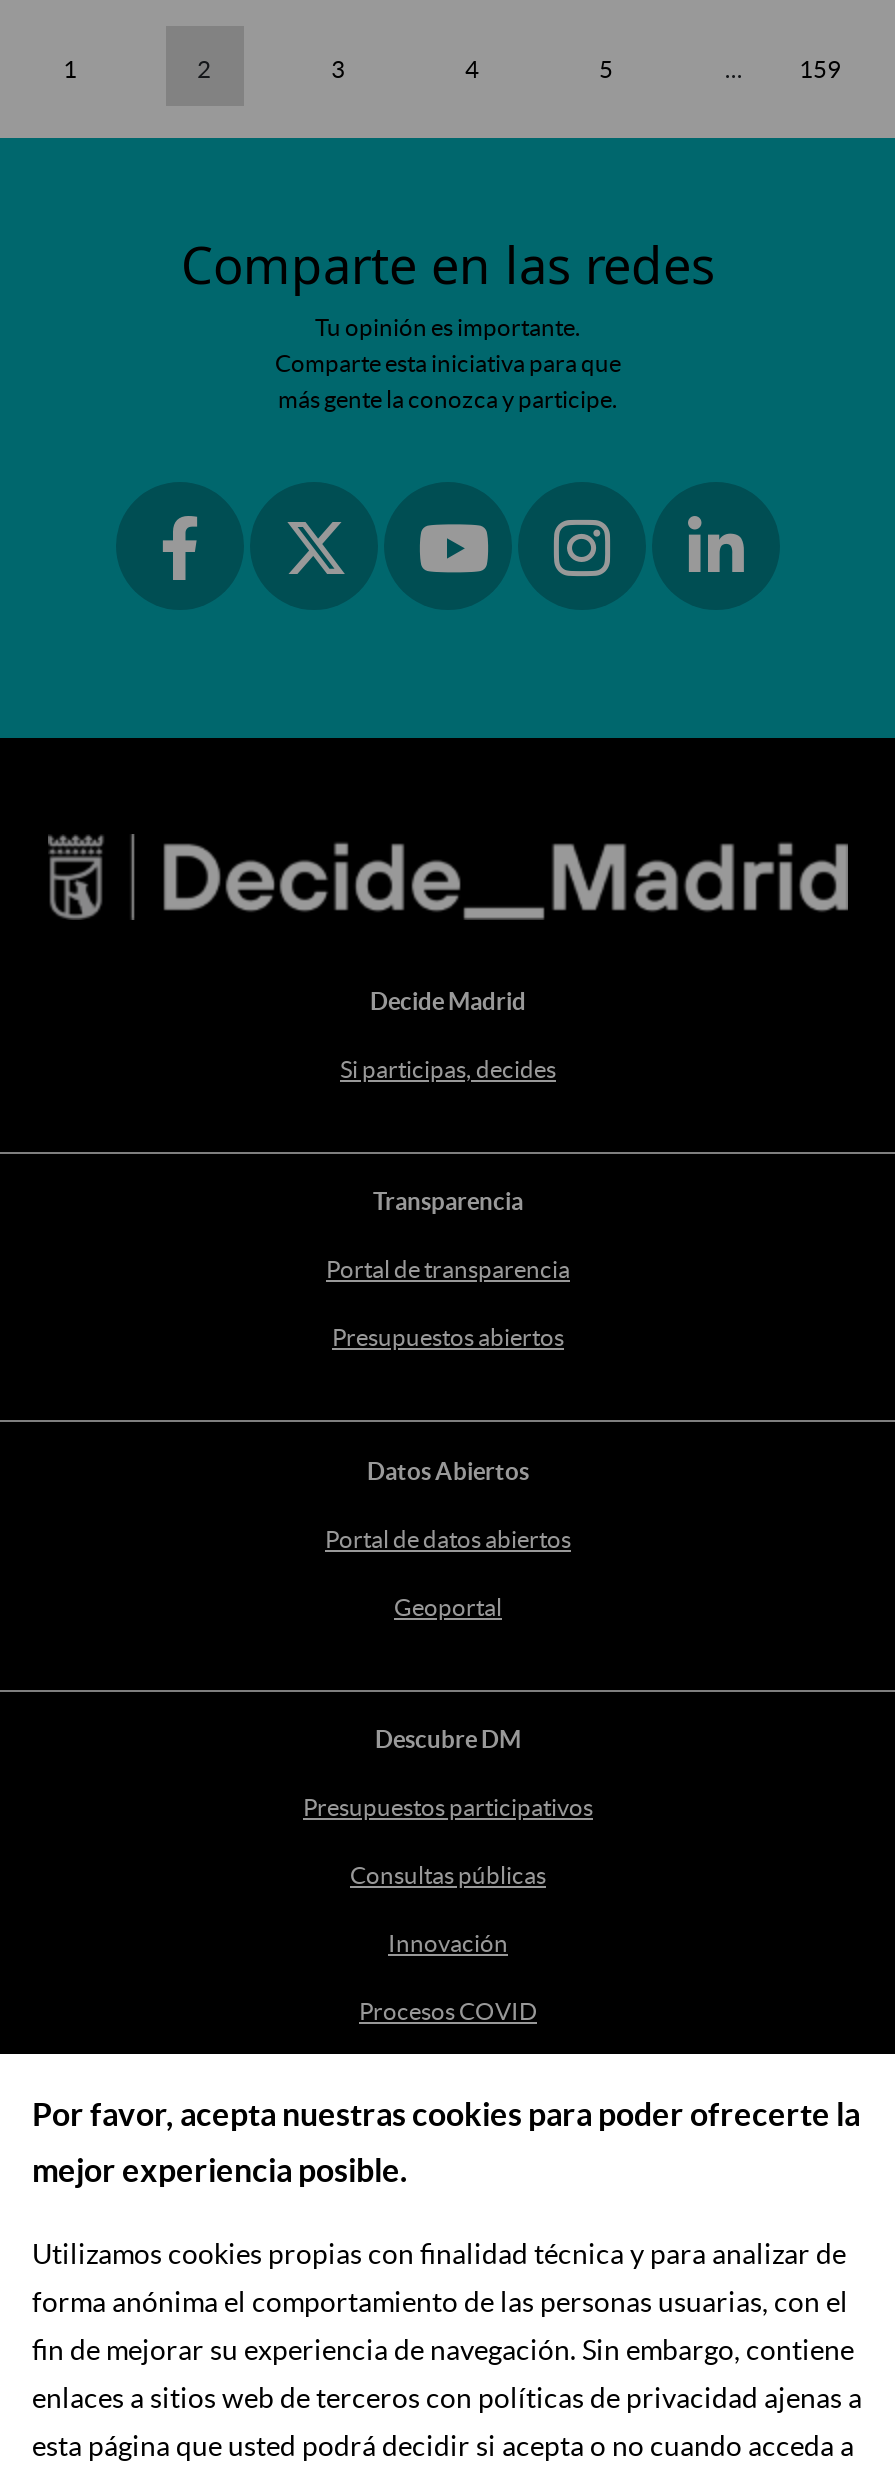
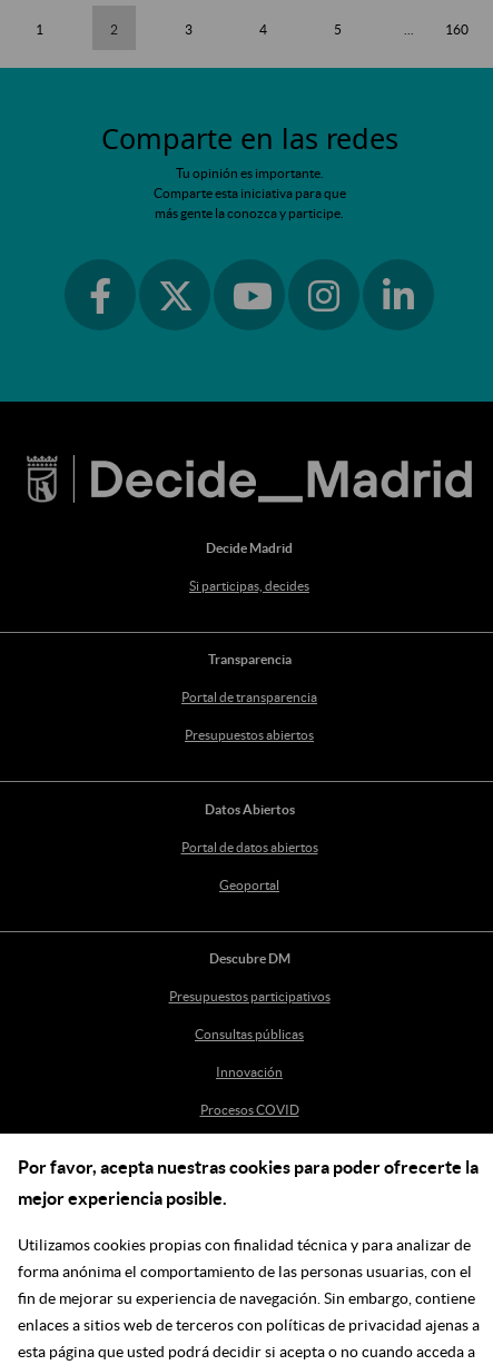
- 159
+ 160
